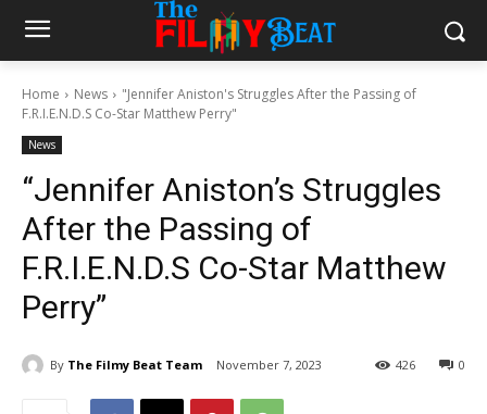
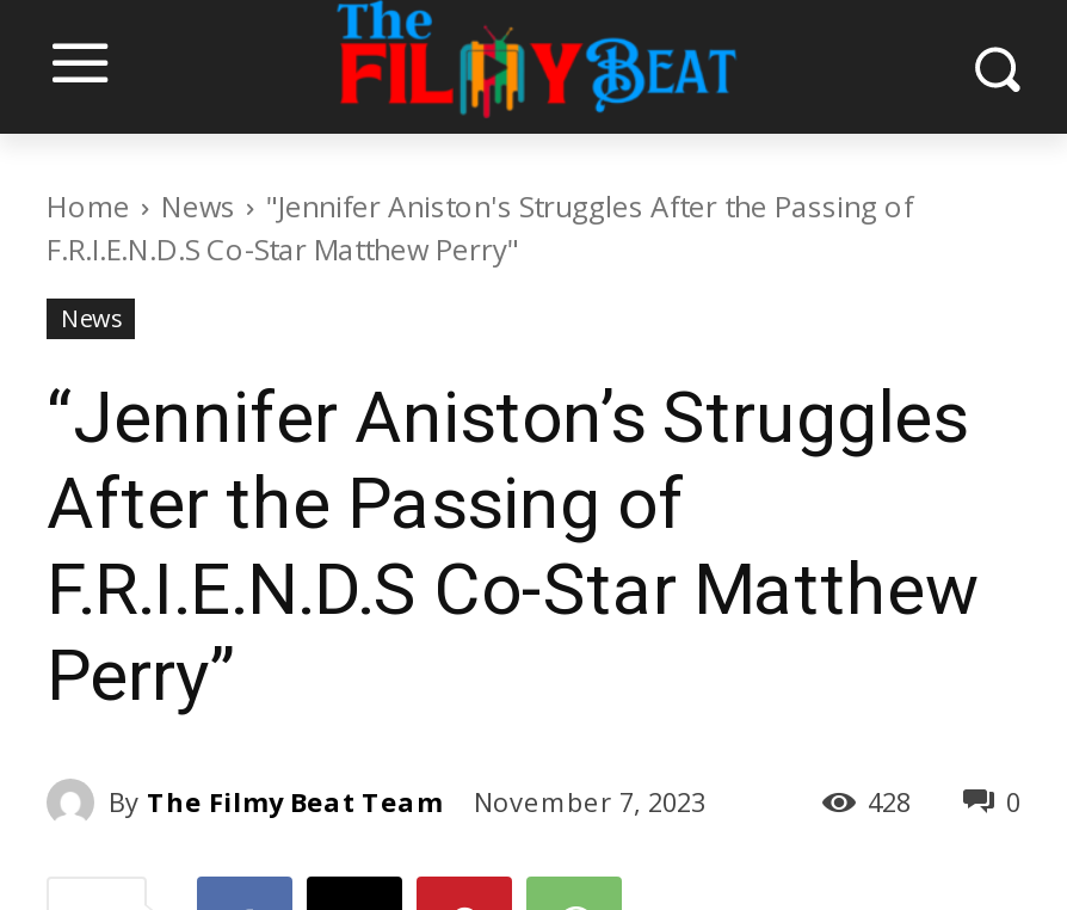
- 426
+ 428
